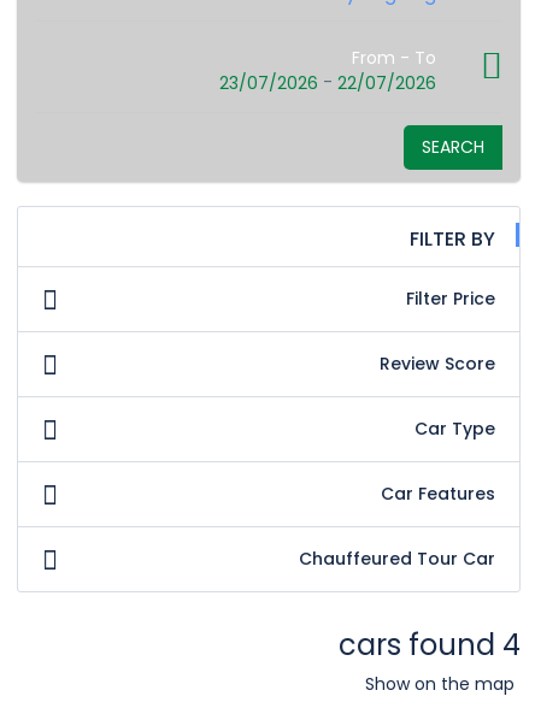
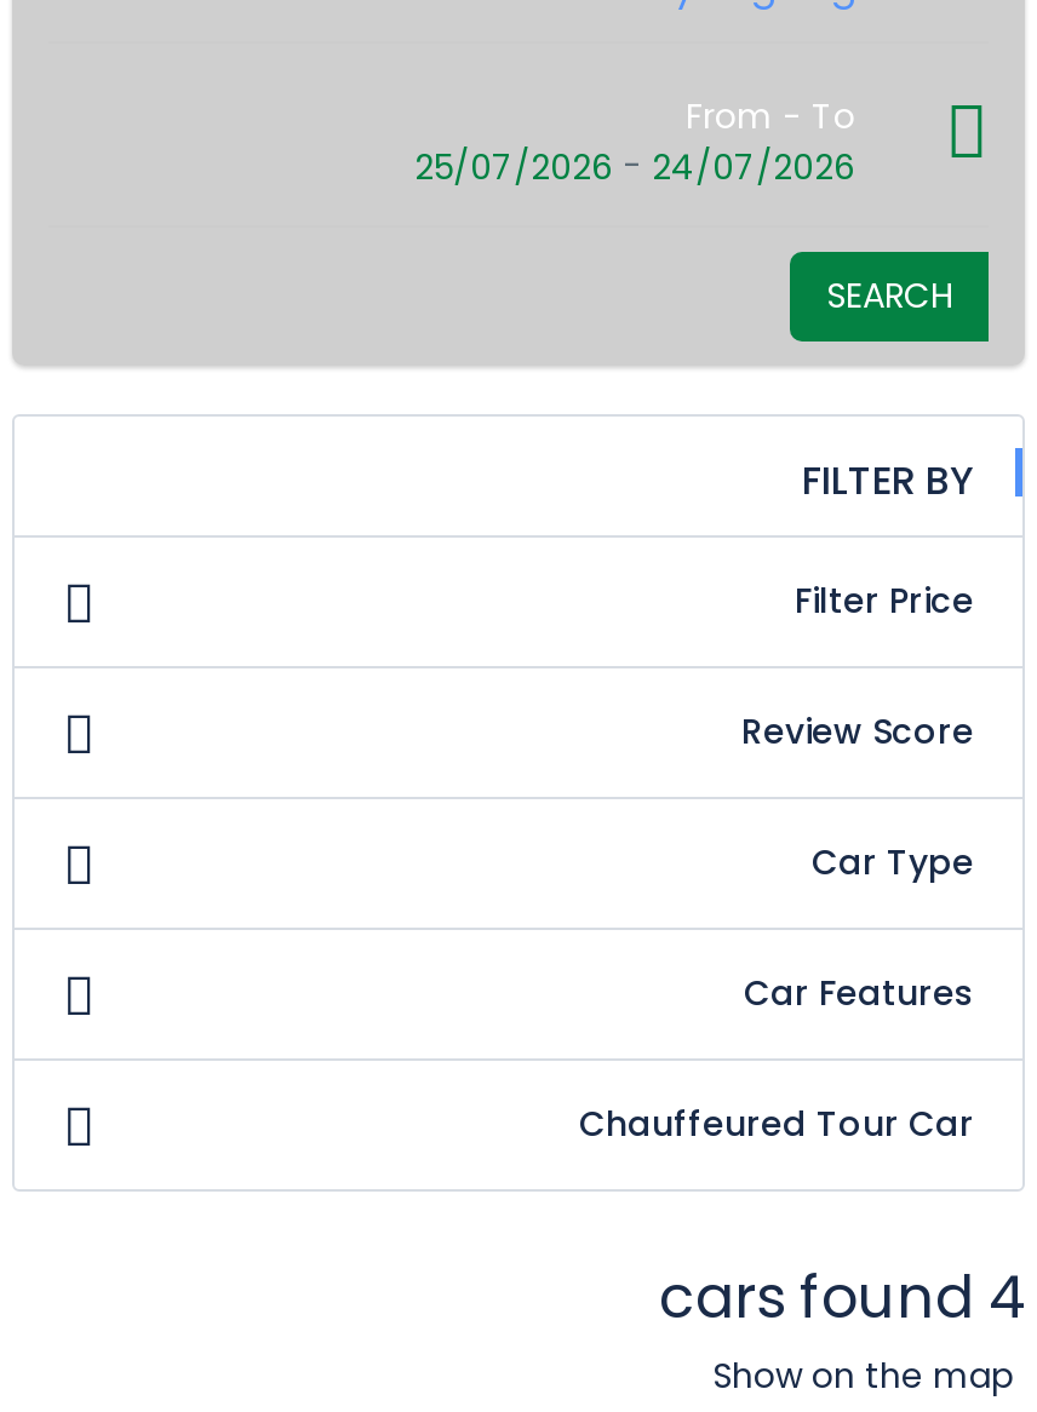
- 23/07/2026
+ 25/07/2026

- 22/07/2026
+ 24/07/2026
